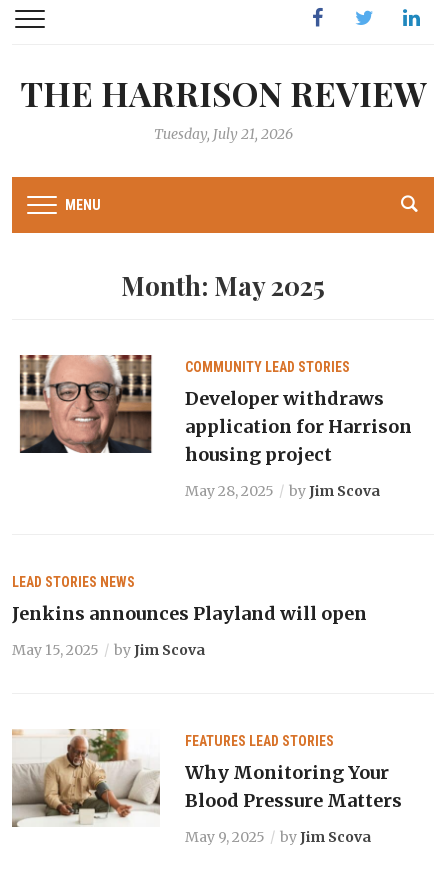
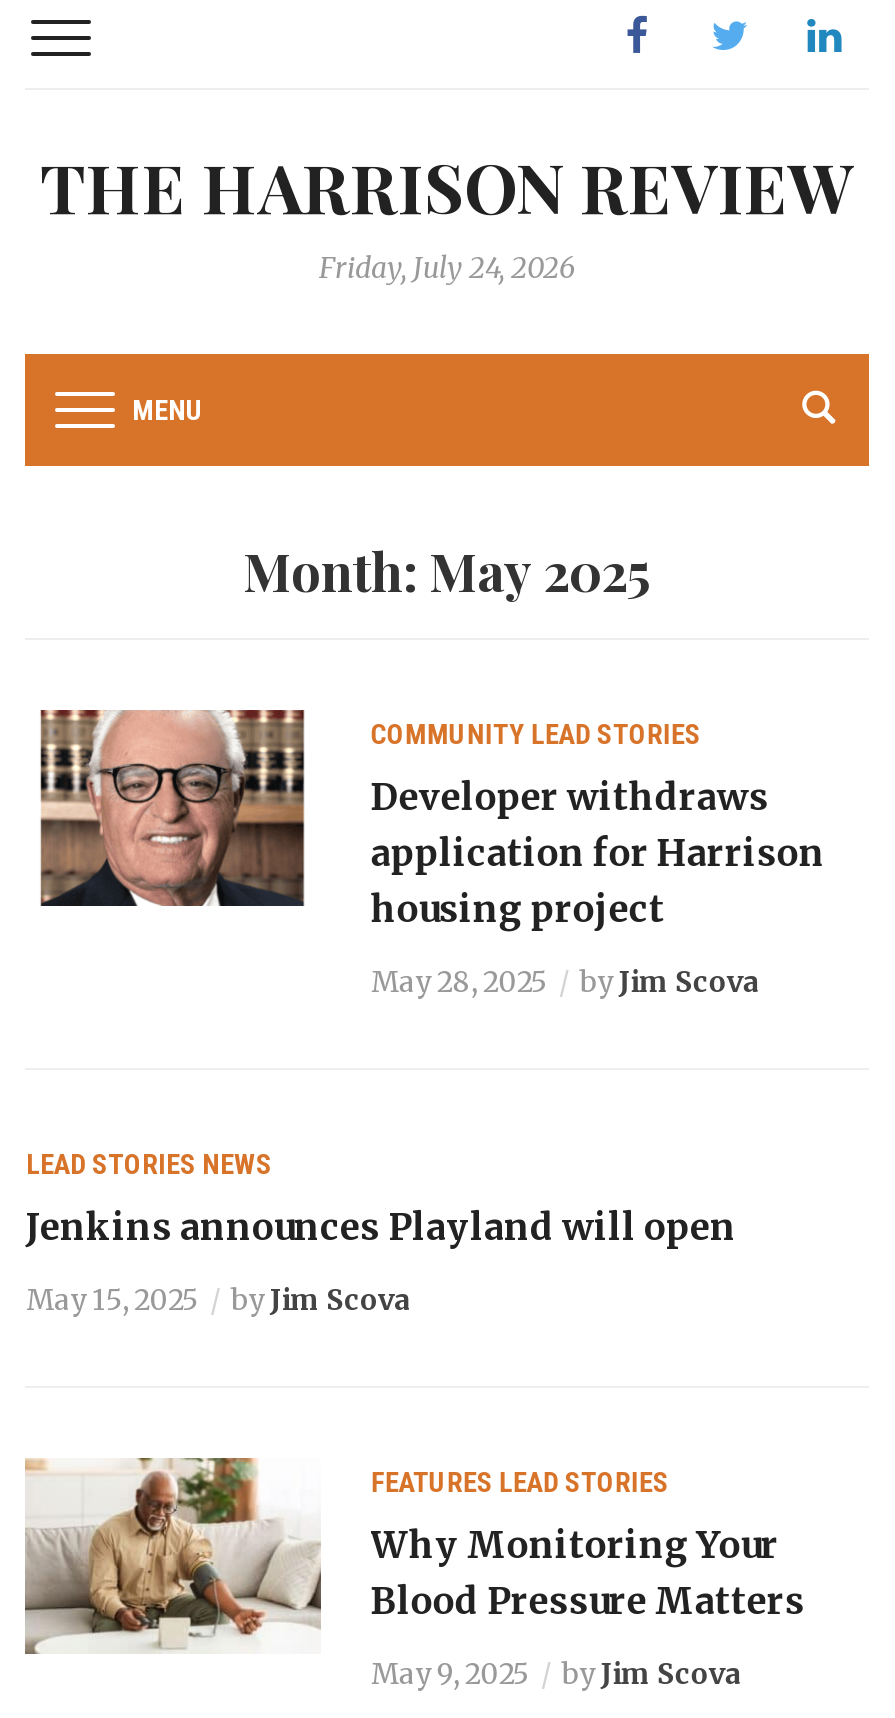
- Tuesday, July 21, 2026
+ Friday, July 24, 2026
